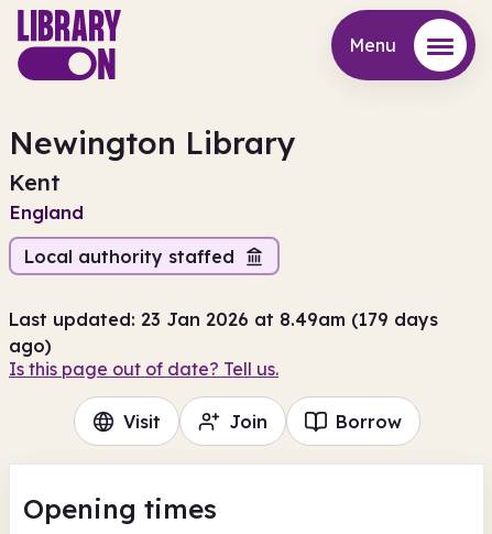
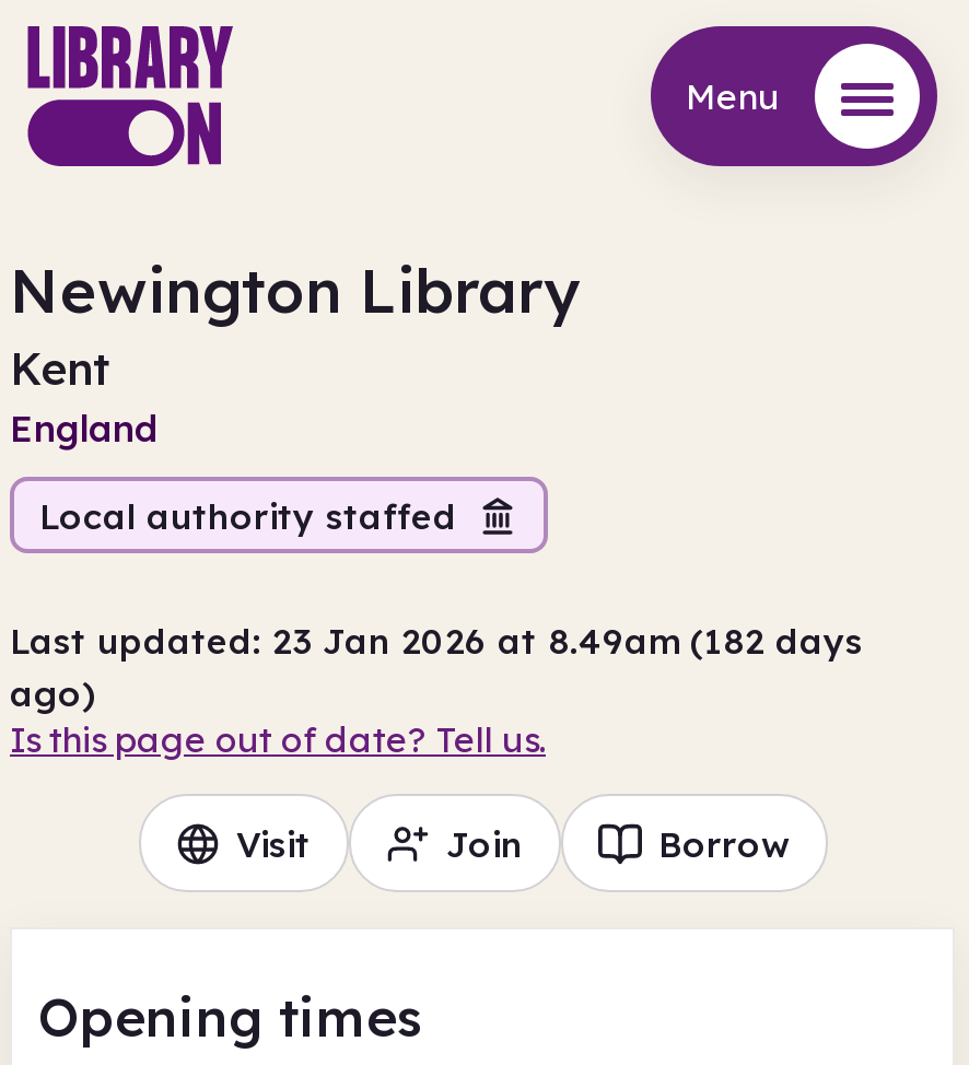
- Last updated: 23 Jan 2026 at 8.49am (179 days
+ Last updated: 23 Jan 2026 at 8.49am (182 days
